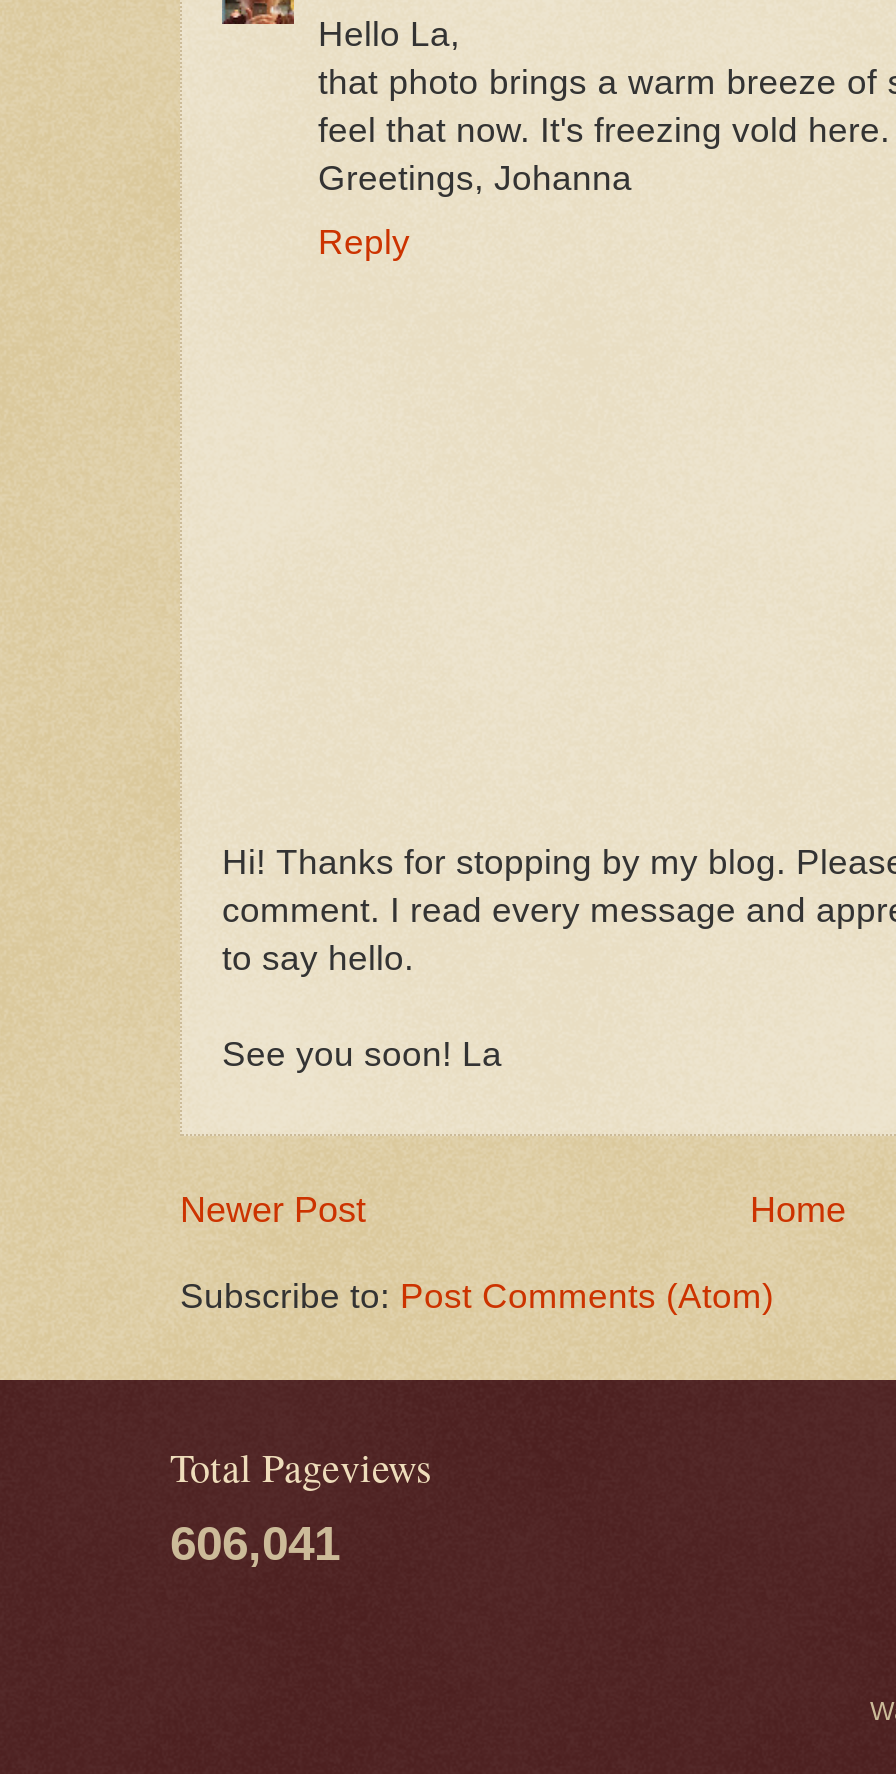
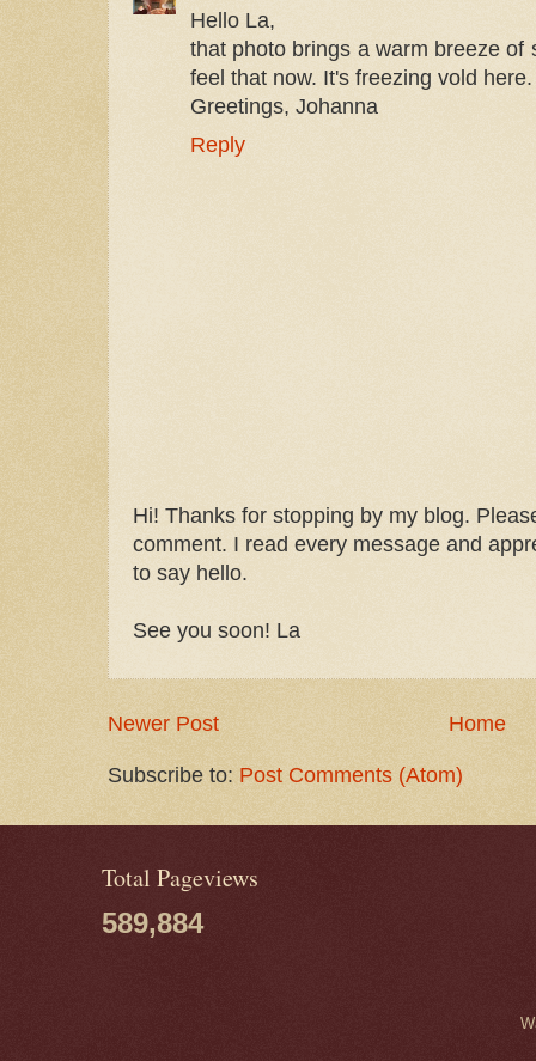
- 606,041
+ 589,884
